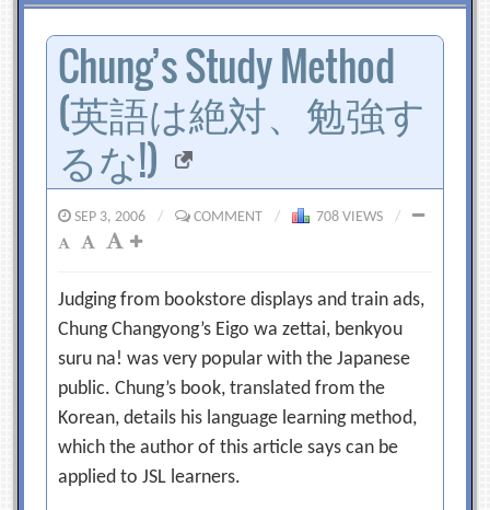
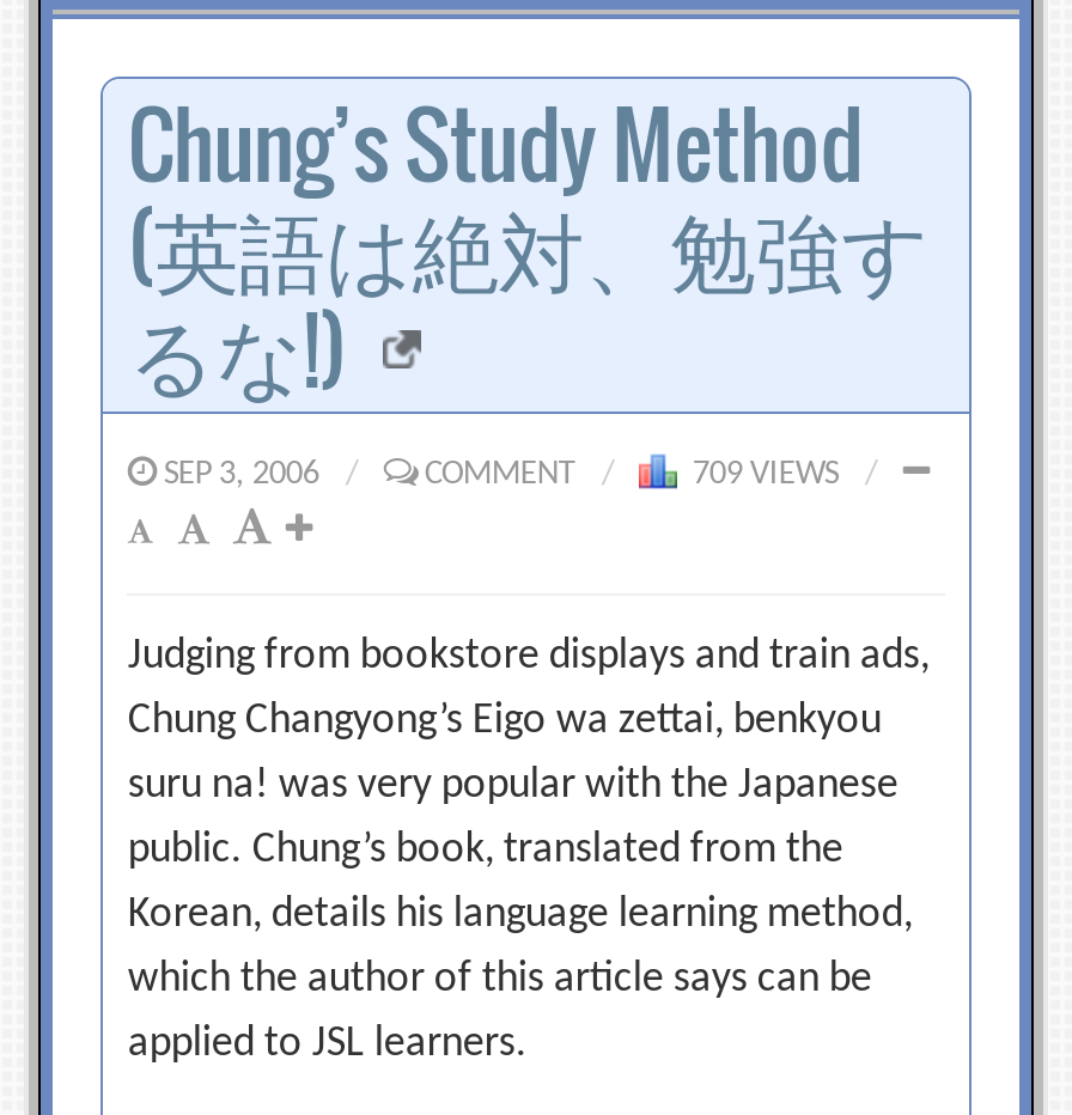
- 708 VIEWS
+ 709 VIEWS
